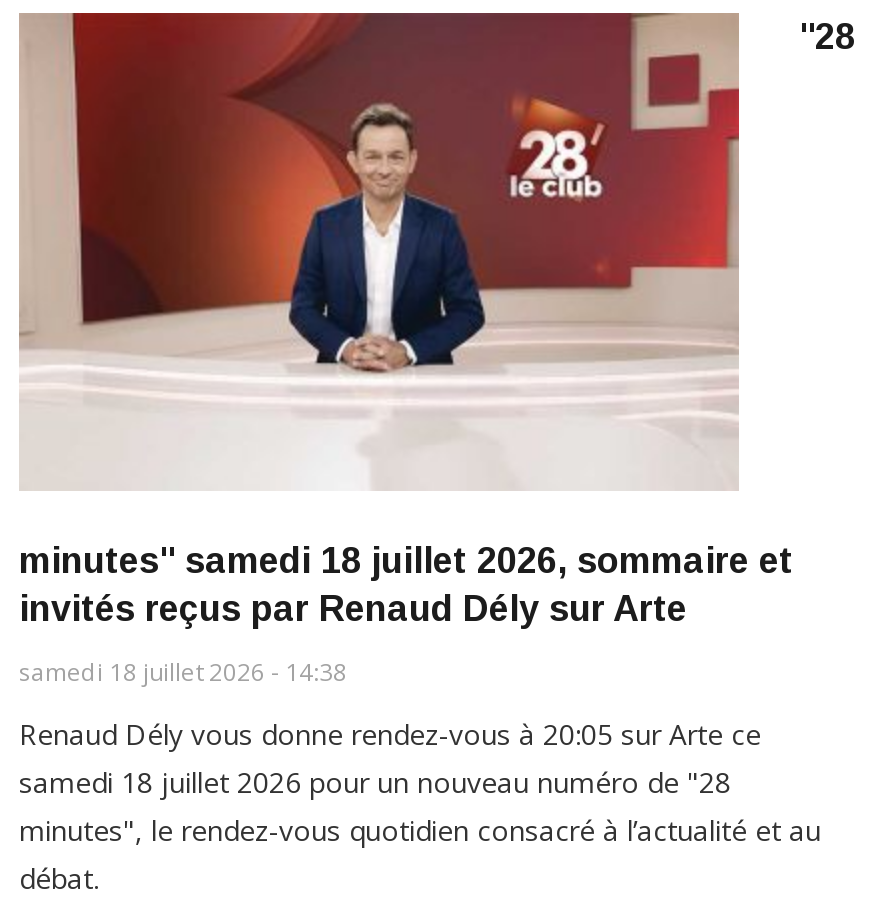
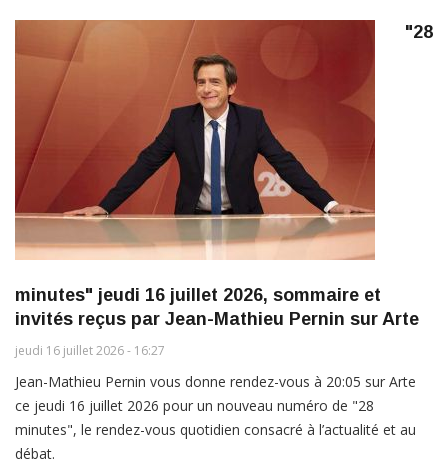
- [image]
- minutes" samedi 18 juillet 2026, sommaire et
- invités reçus par Renaud Dély sur Arte
+ [image]
+ minutes" jeudi 16 juillet 2026, sommaire et
+ invités reçus par Jean-Mathieu Pernin sur Arte

- samedi 18 juillet 2026 - 14:38
+ jeudi 16 juillet 2026 - 16:27

- Renaud Dély vous donne rendez-vous à 20:05 sur Arte ce
- samedi 18 juillet 2026 pour un nouveau numéro de "28
+ Jean-Mathieu Pernin vous donne rendez-vous à 20:05 sur Arte
+ ce jeudi 16 juillet 2026 pour un nouveau numéro de "28
